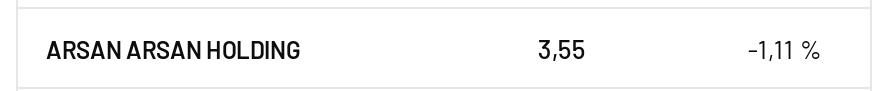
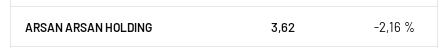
- 3,55
+ 3,62

- -1,11 %
+ -2,16 %
